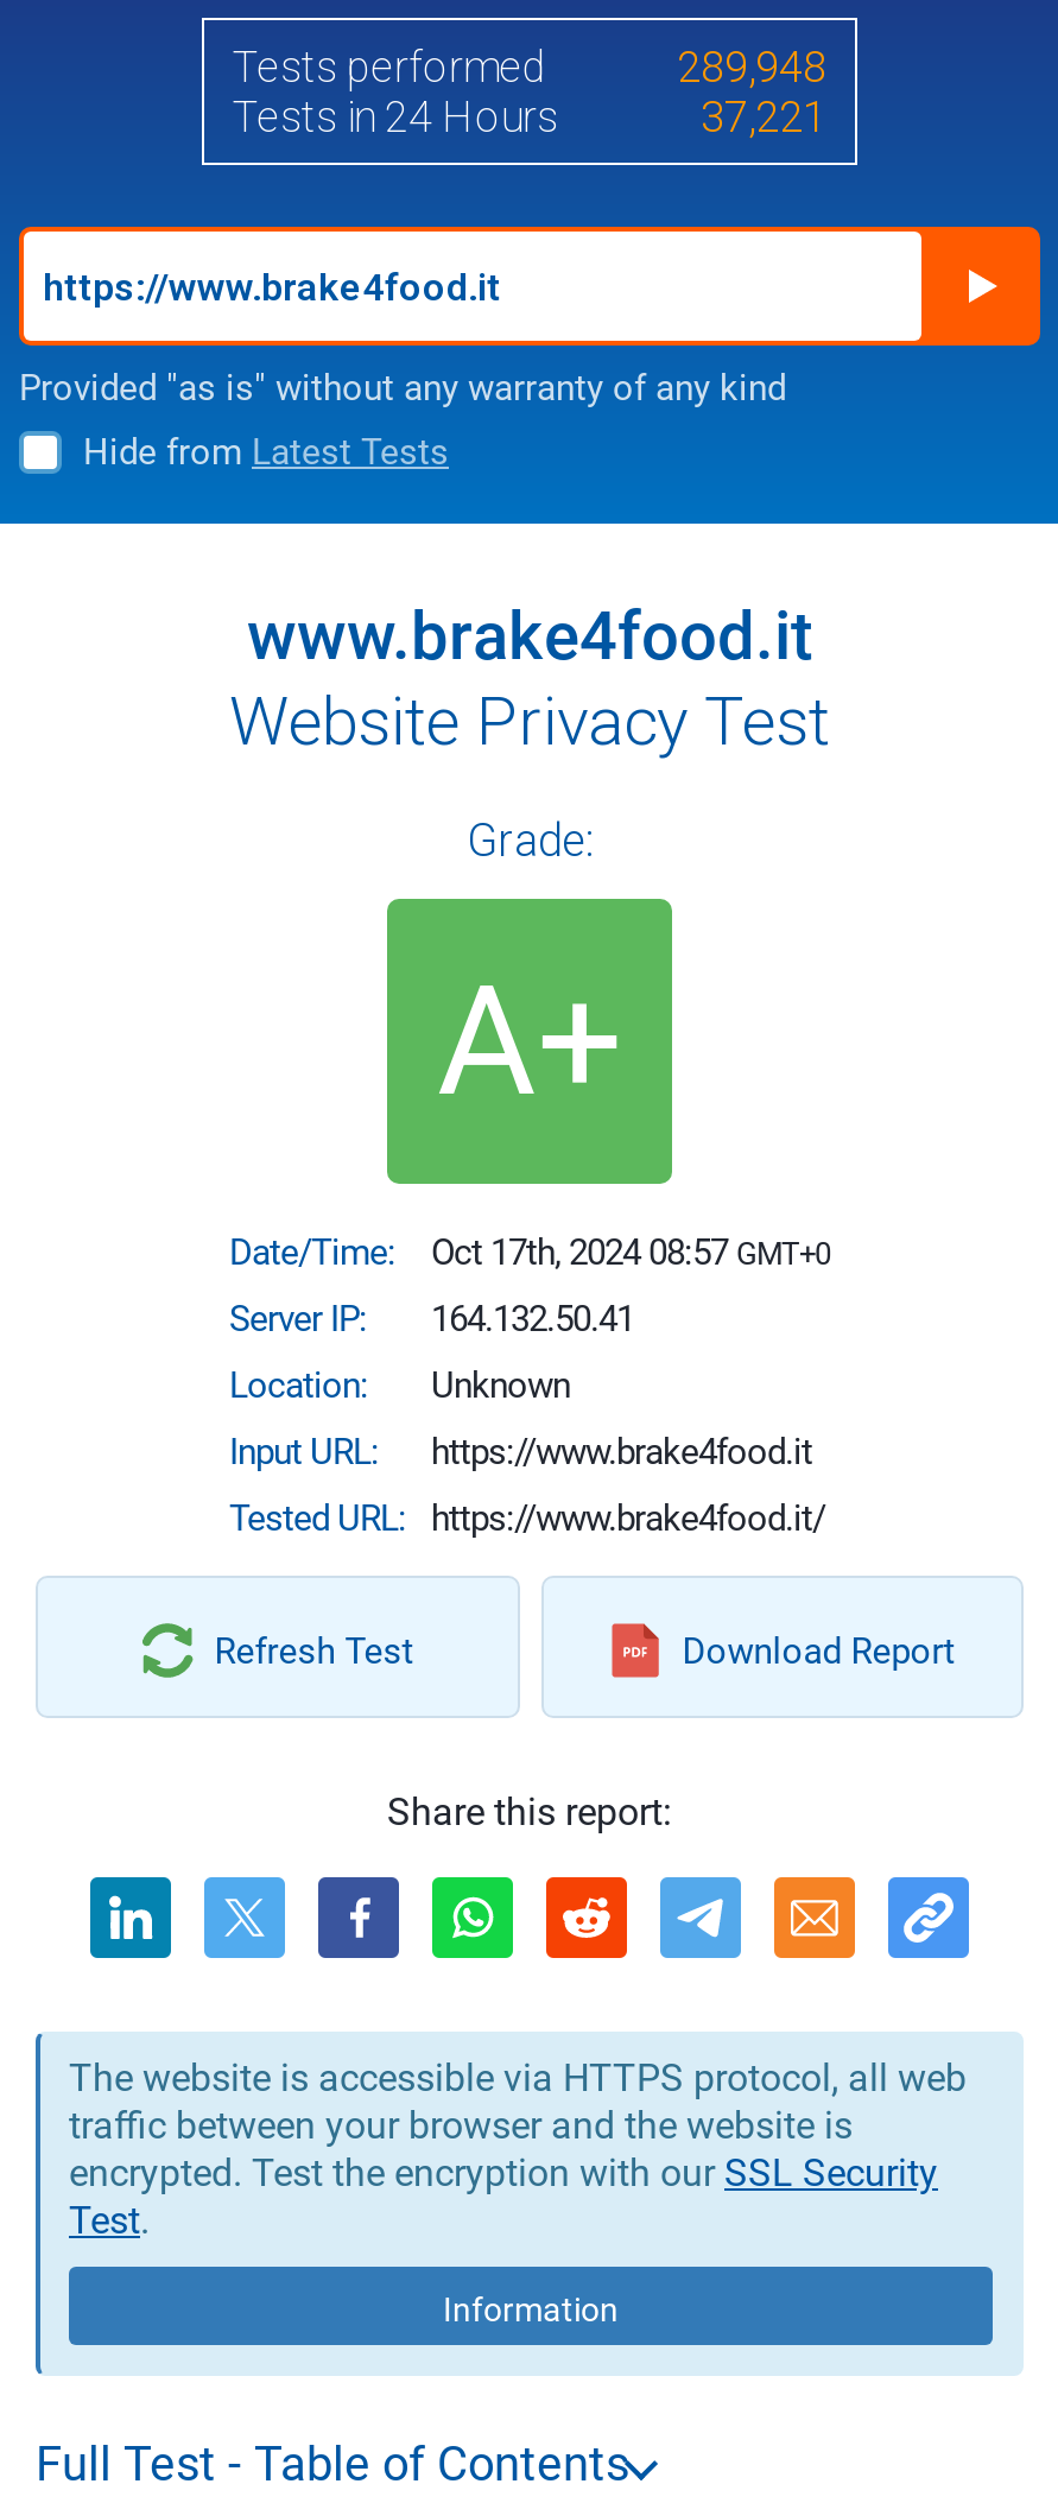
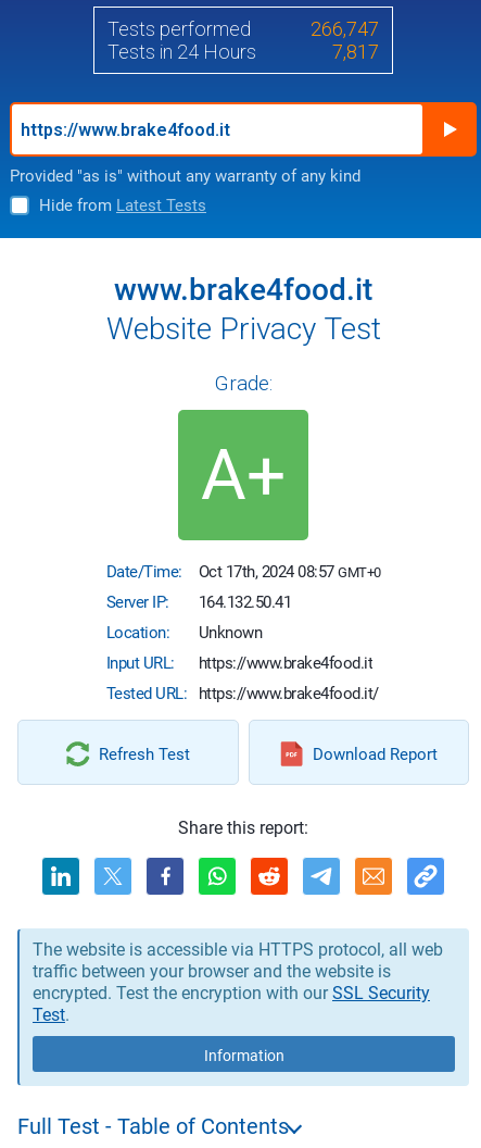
- 289,948
+ 266,747

- 37,221
+ 7,817
